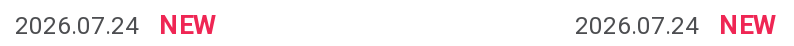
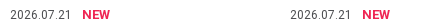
- 2026.07.24 NEW
+ 2026.07.21 NEW

- 2026.07.24 NEW
+ 2026.07.21 NEW
